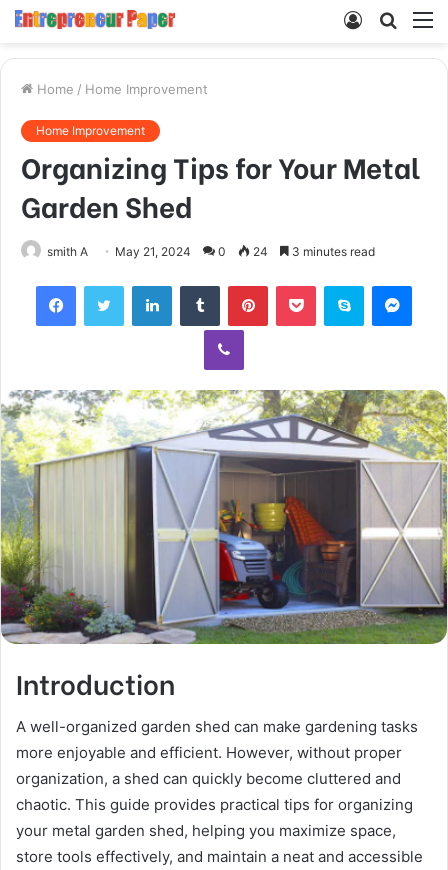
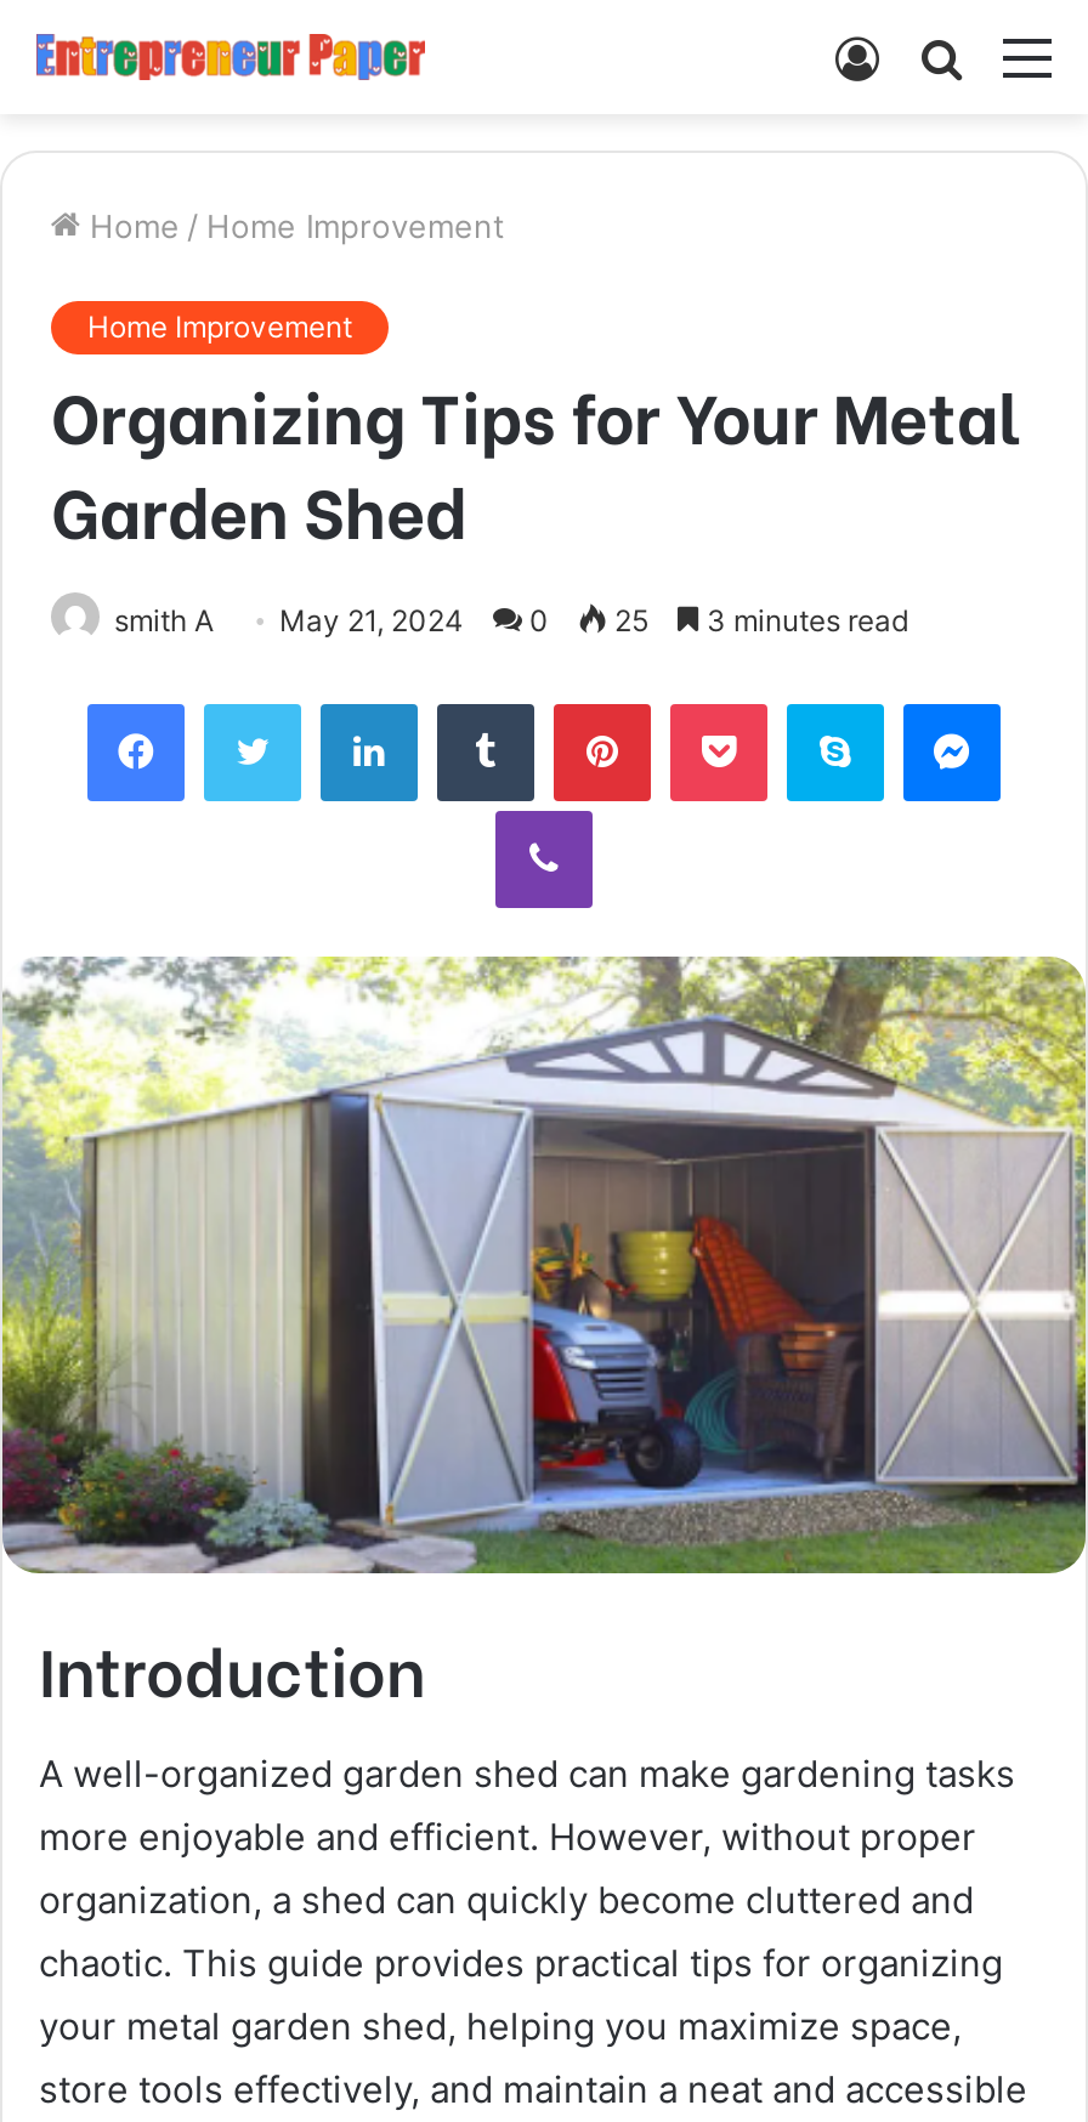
- smith A May 21, 2024 0 24 3 minutes read
+ smith A May 21, 2024 0 25 3 minutes read
